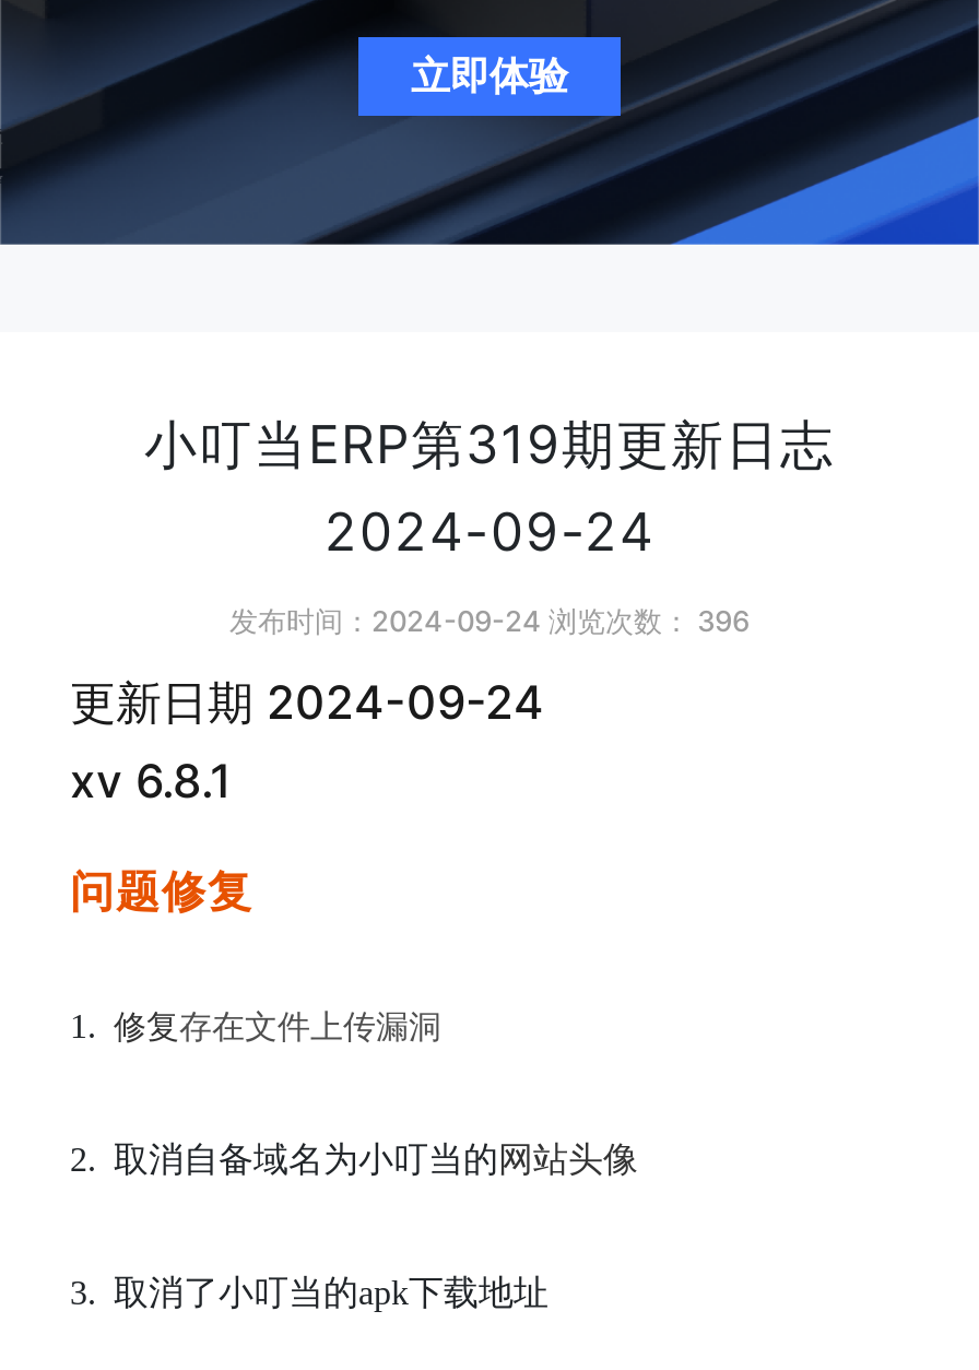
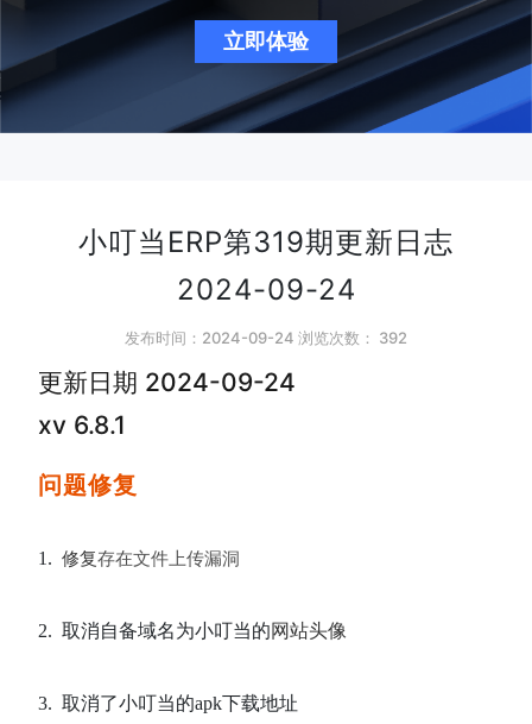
- 发布时间：2024-09-24 浏览次数：396
+ 发布时间：2024-09-24 浏览次数：392
